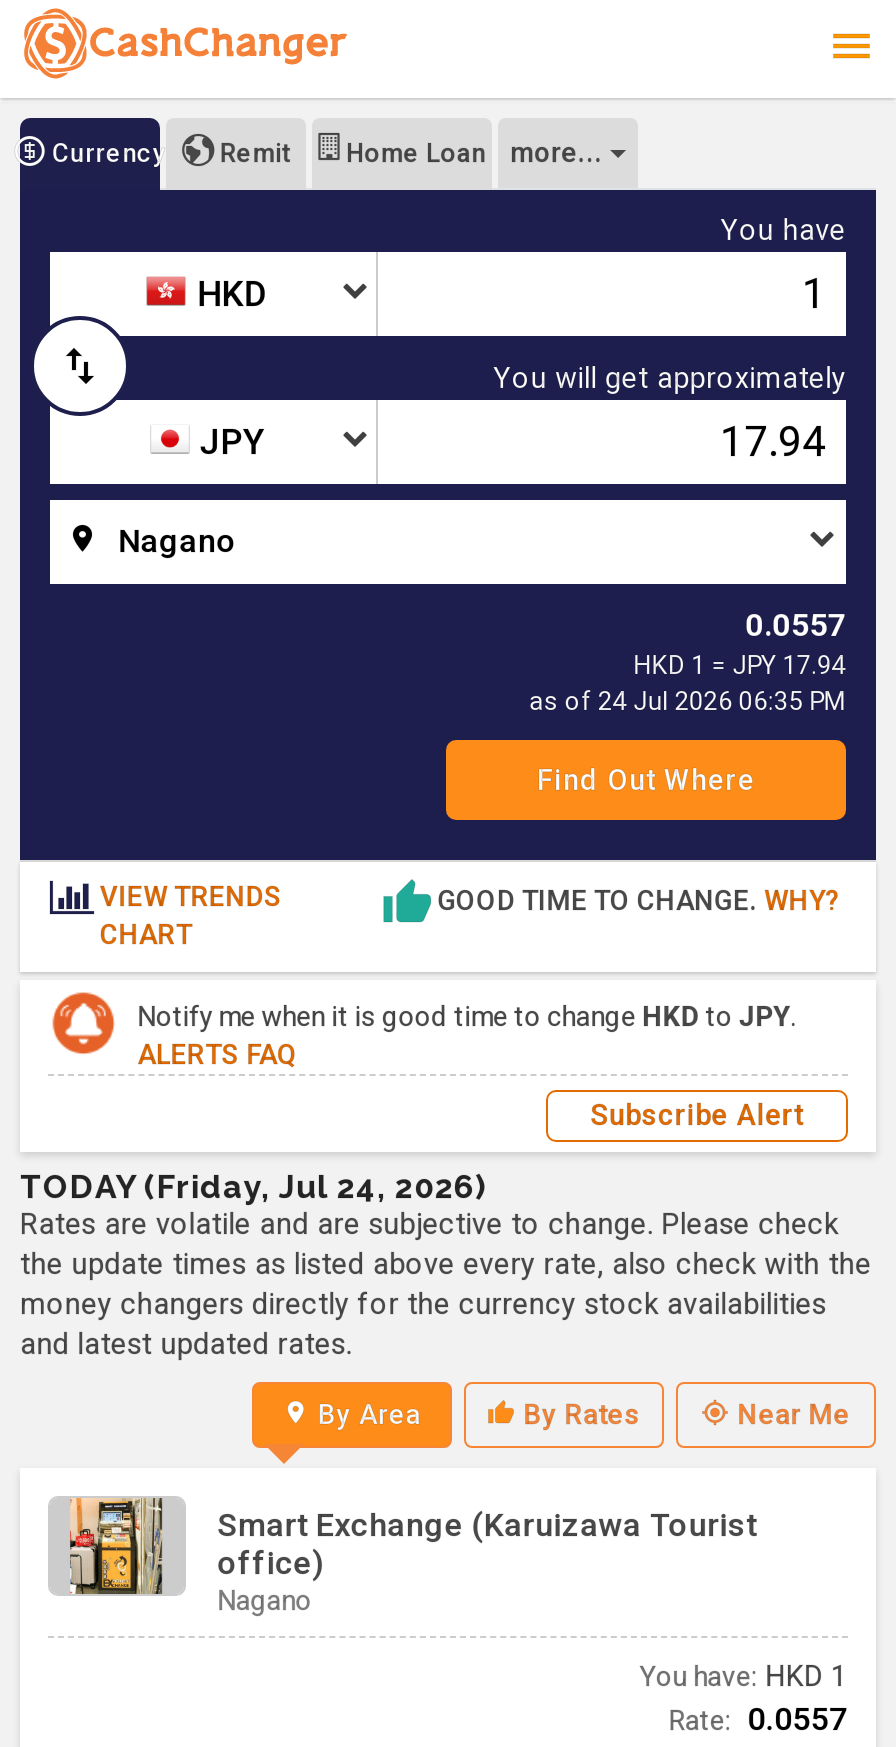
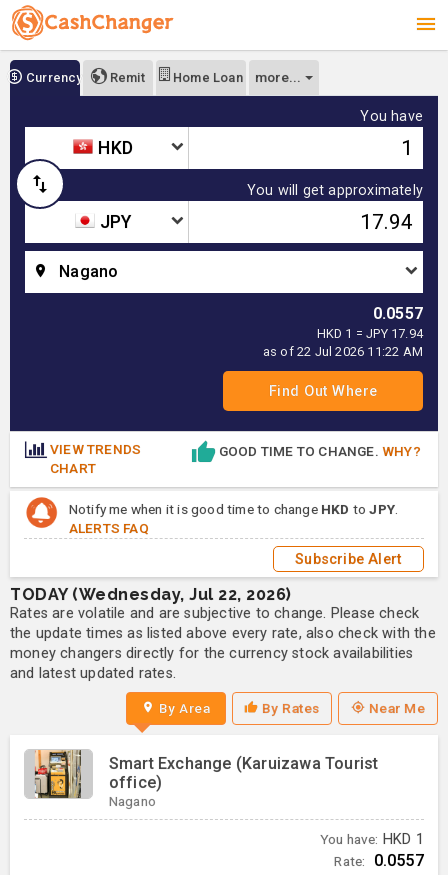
- as of 24 Jul 2026 06:35 PM
+ as of 22 Jul 2026 11:22 AM

- TODAY (Friday, Jul 24, 2026)
+ TODAY (Wednesday, Jul 22, 2026)
